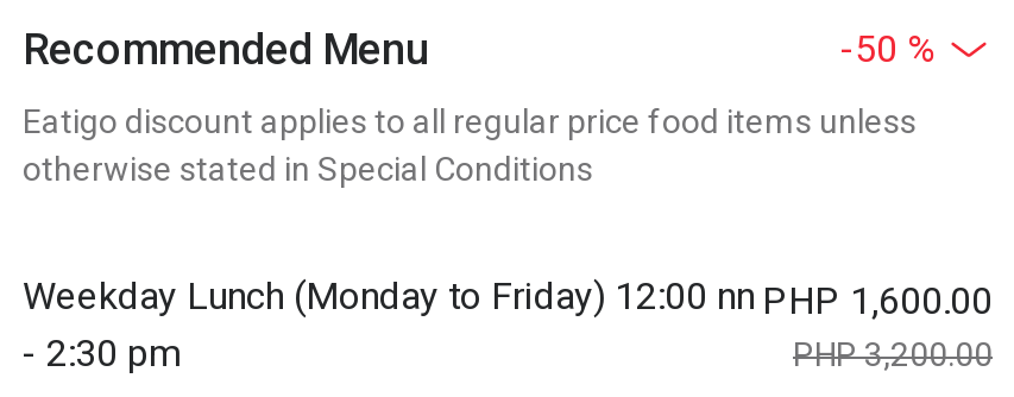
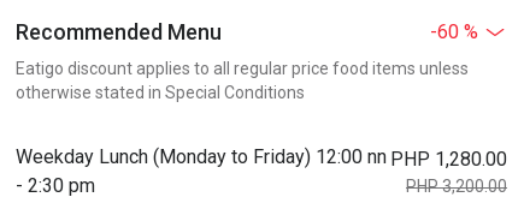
- -50 %
+ -60 %

- Weekday Lunch (Monday to Friday) 12:00 nn PHP 1,600.00
+ Weekday Lunch (Monday to Friday) 12:00 nn PHP 1,280.00
